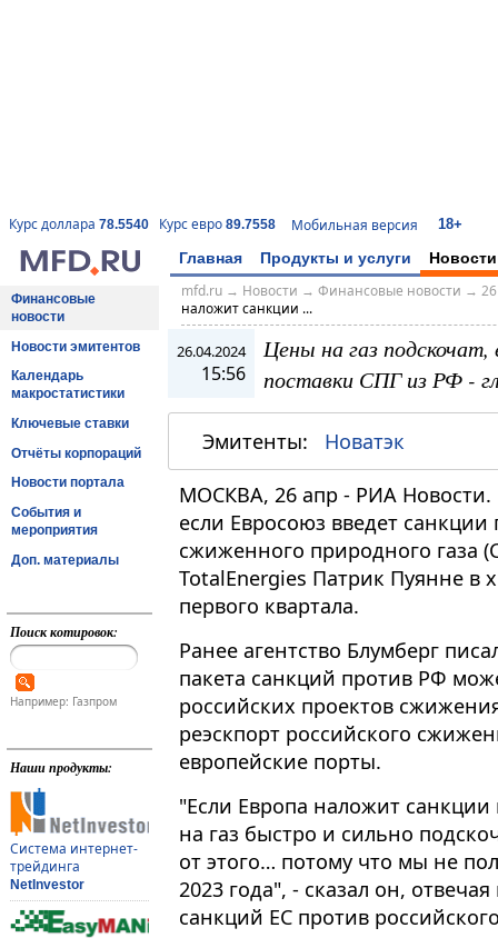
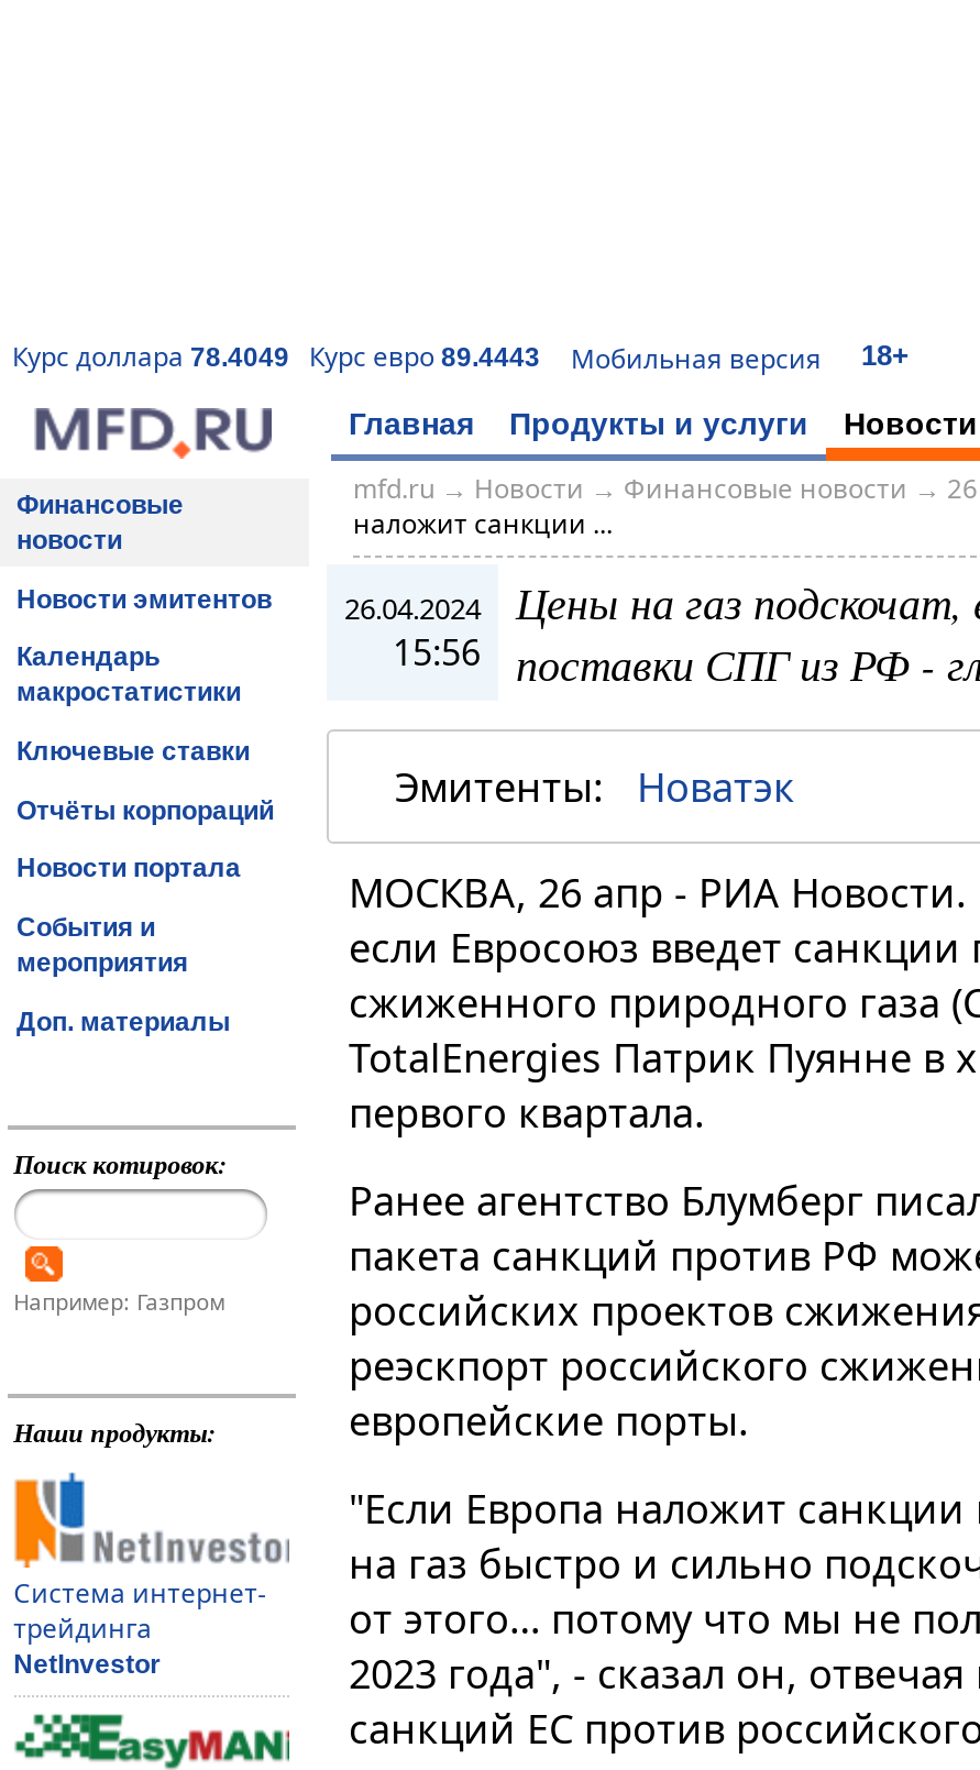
- Курс доллара 78.5540 Курс евро 89.7558
+ Курс доллара 78.4049 Курс евро 89.4443
